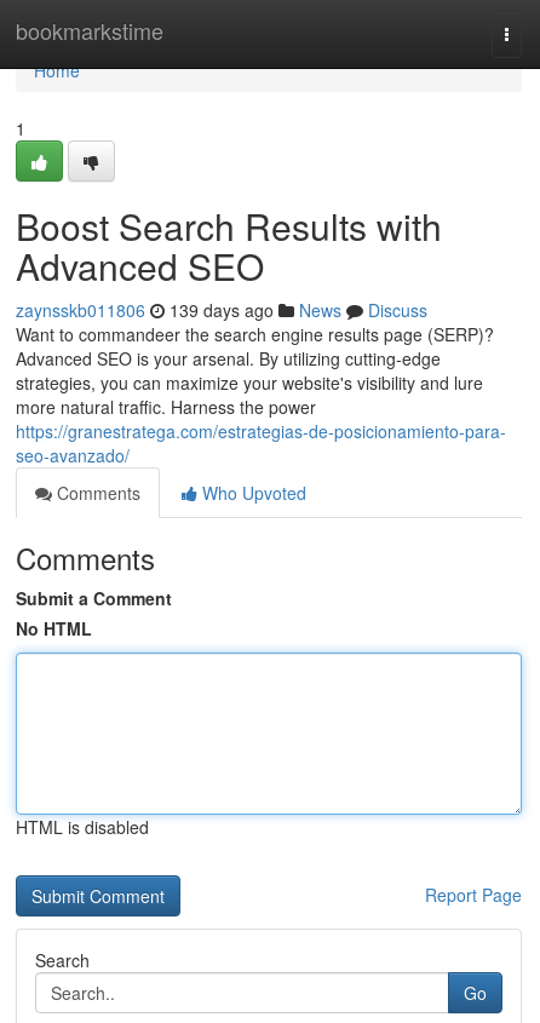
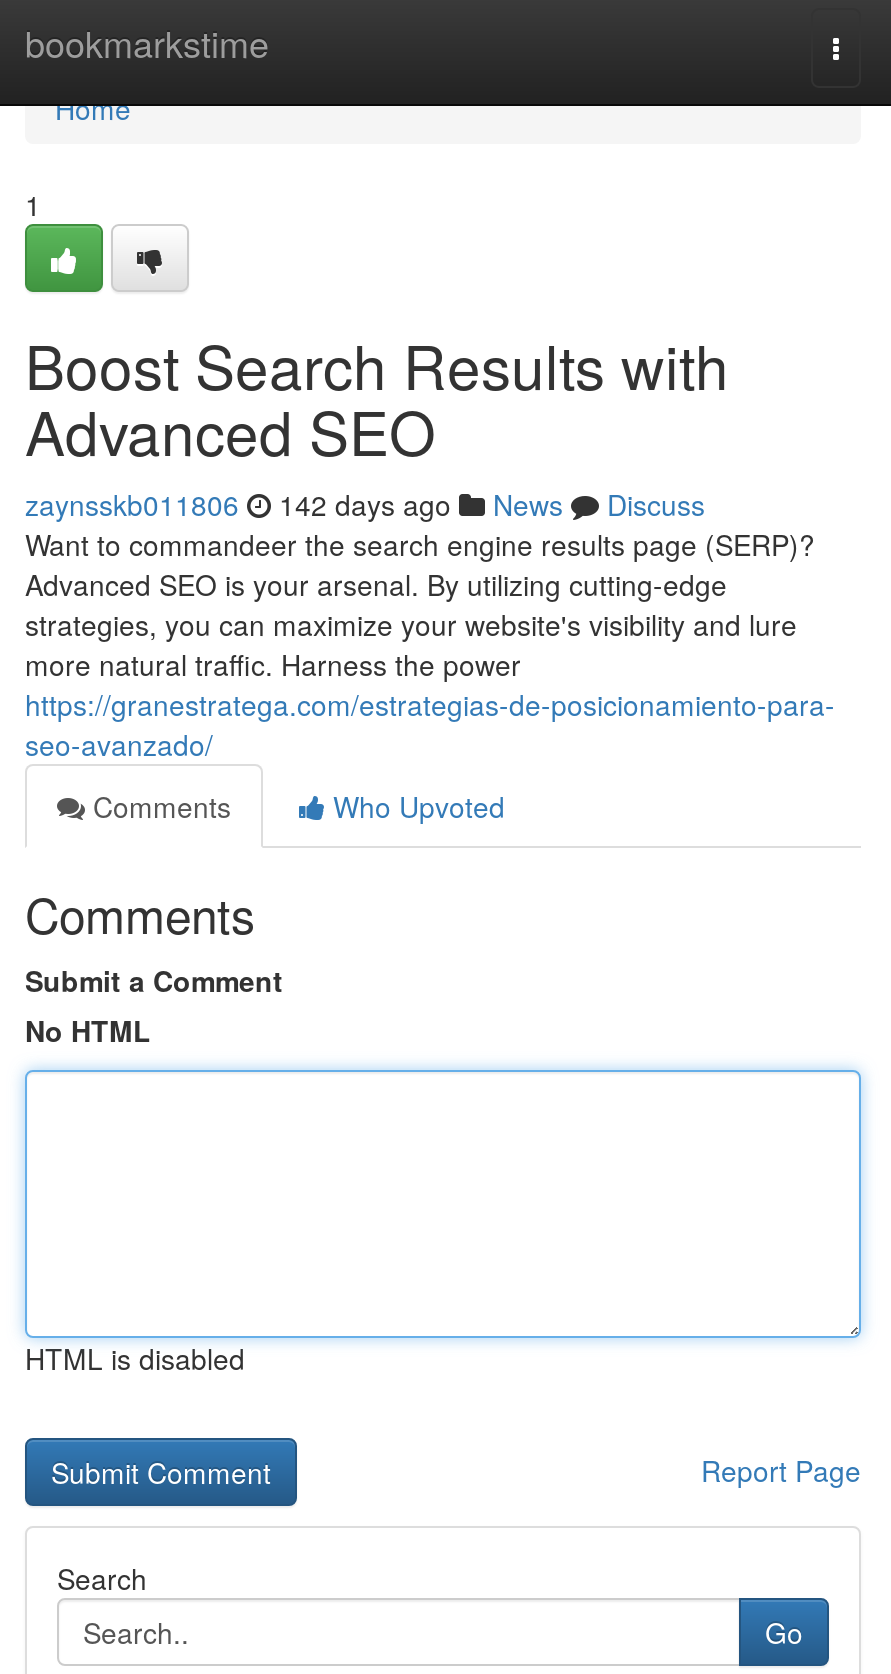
- zaynsskb011806 139 days ago News Discuss
+ zaynsskb011806 142 days ago News Discuss
